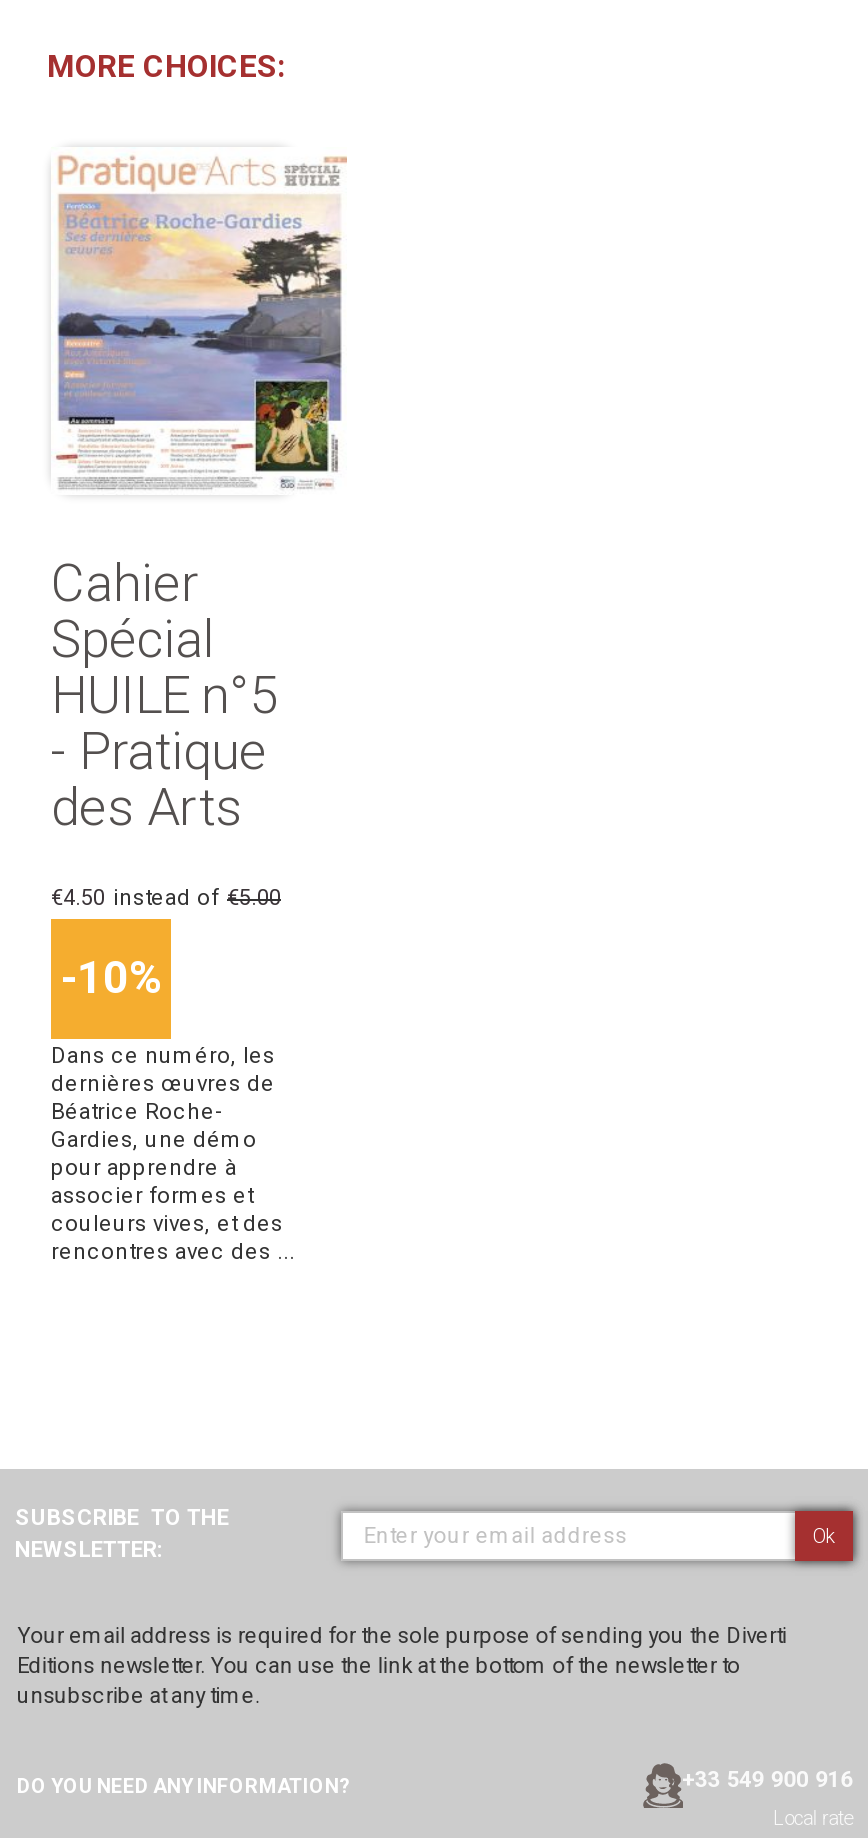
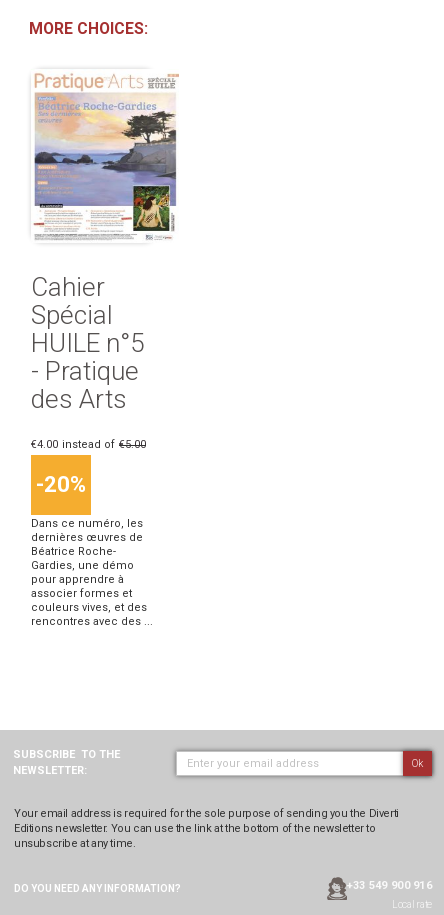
- €4.50 instead of €5.00
+ €4.00 instead of €5.00

- -10%
+ -20%
